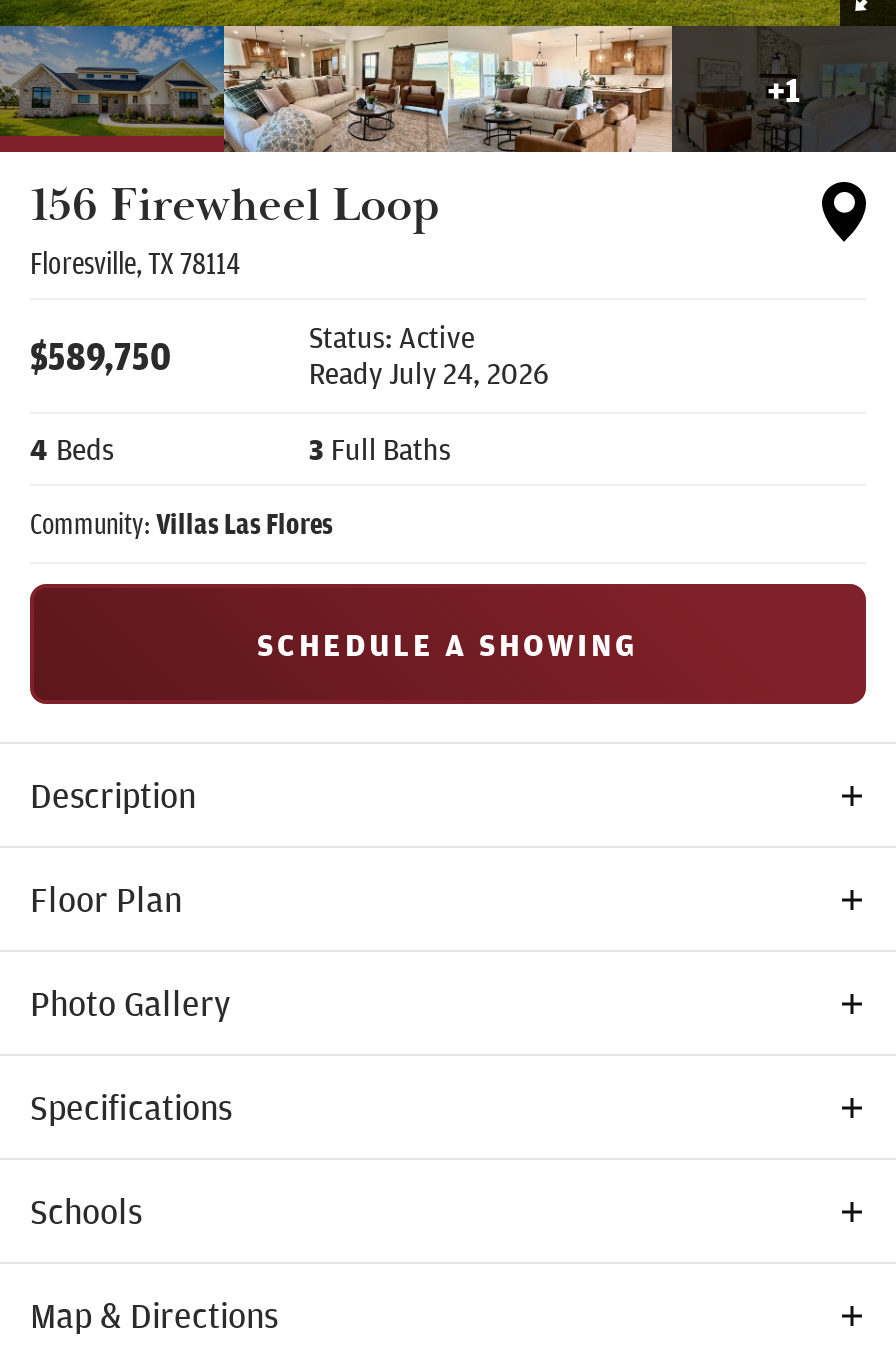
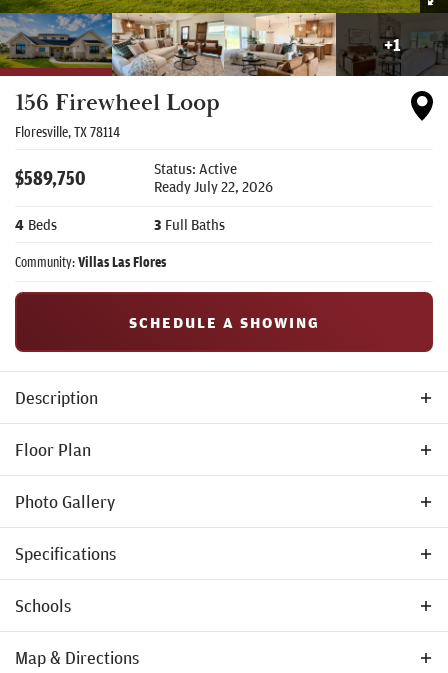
- Ready July 24, 2026
+ Ready July 22, 2026
